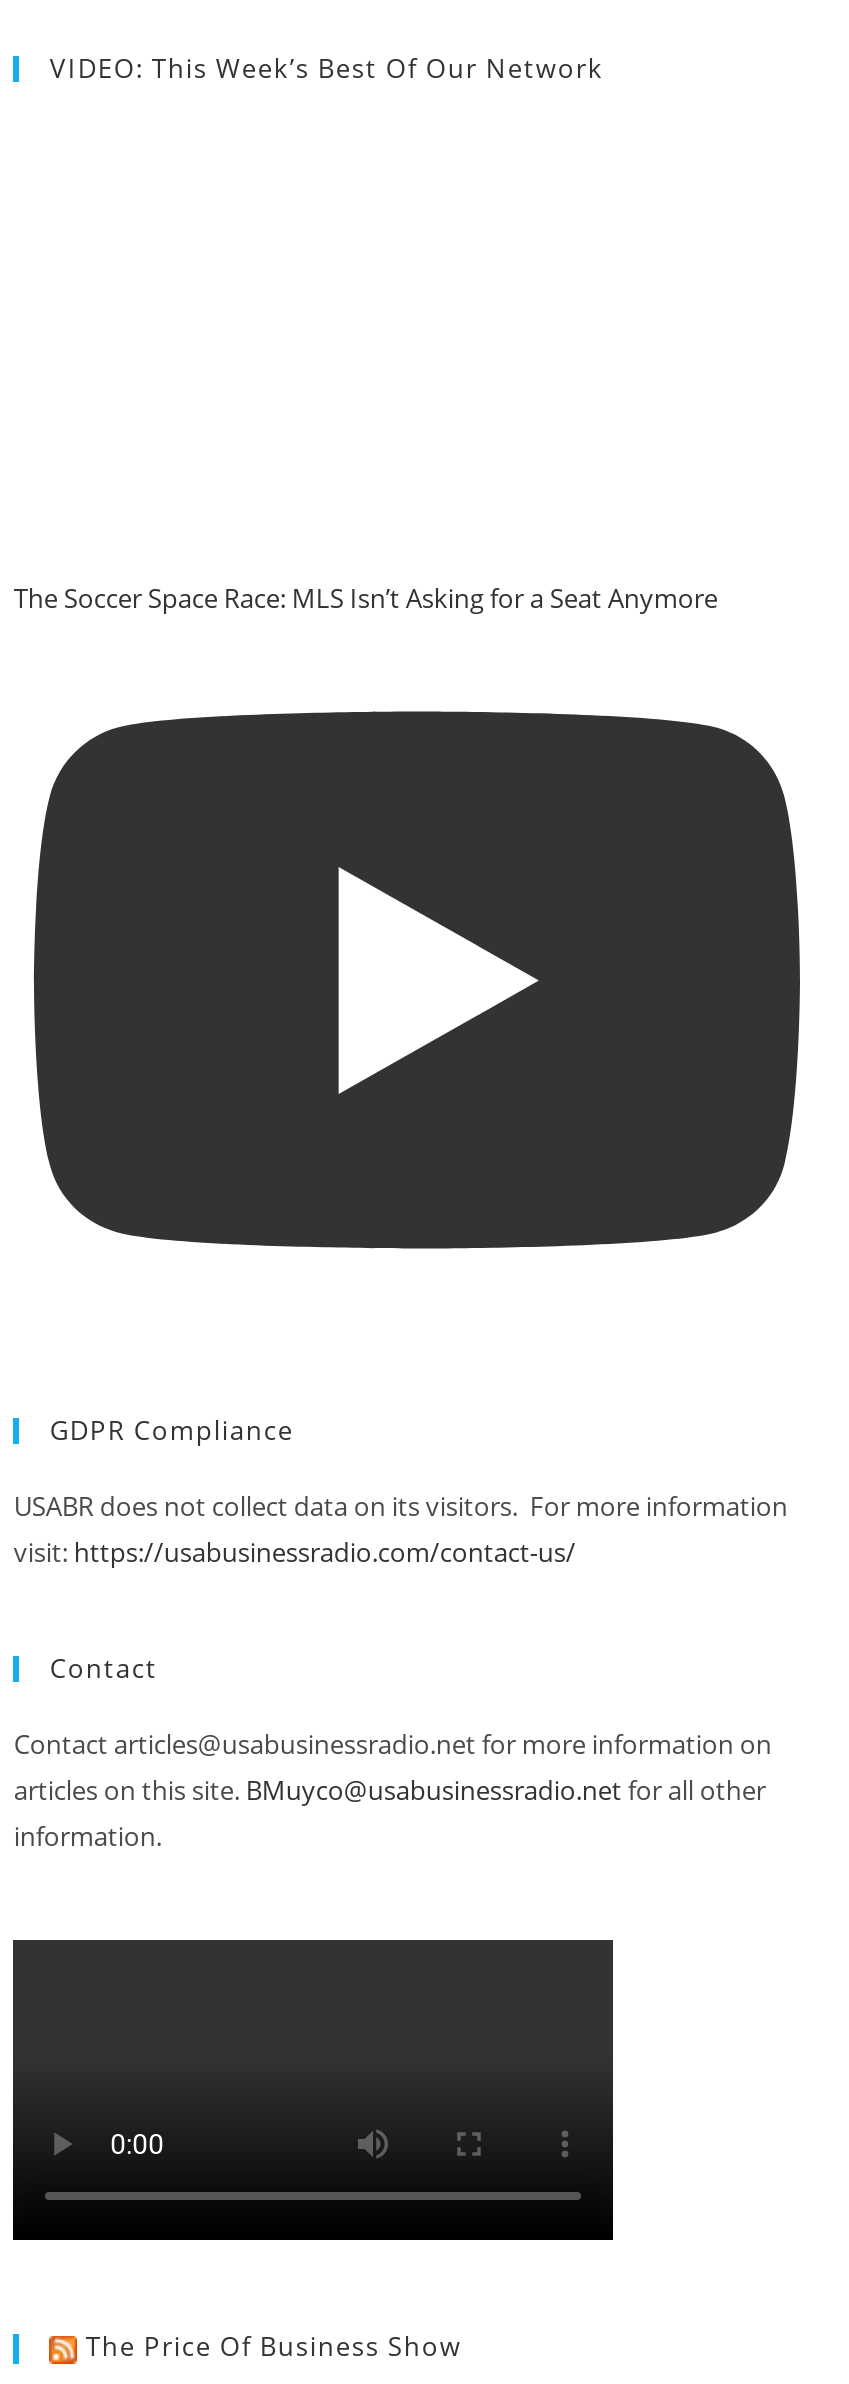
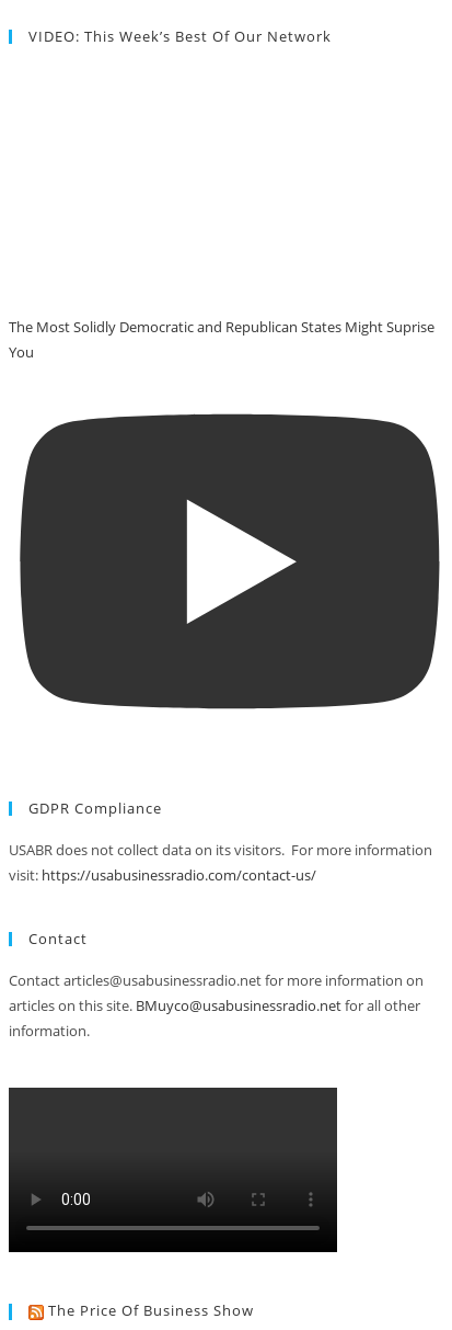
- The Soccer Space Race: MLS Isn’t Asking for a Seat Anymore
+ The Most Solidly Democratic and Republican States Might Suprise
+ You
